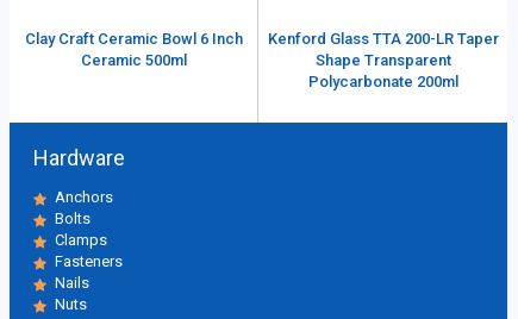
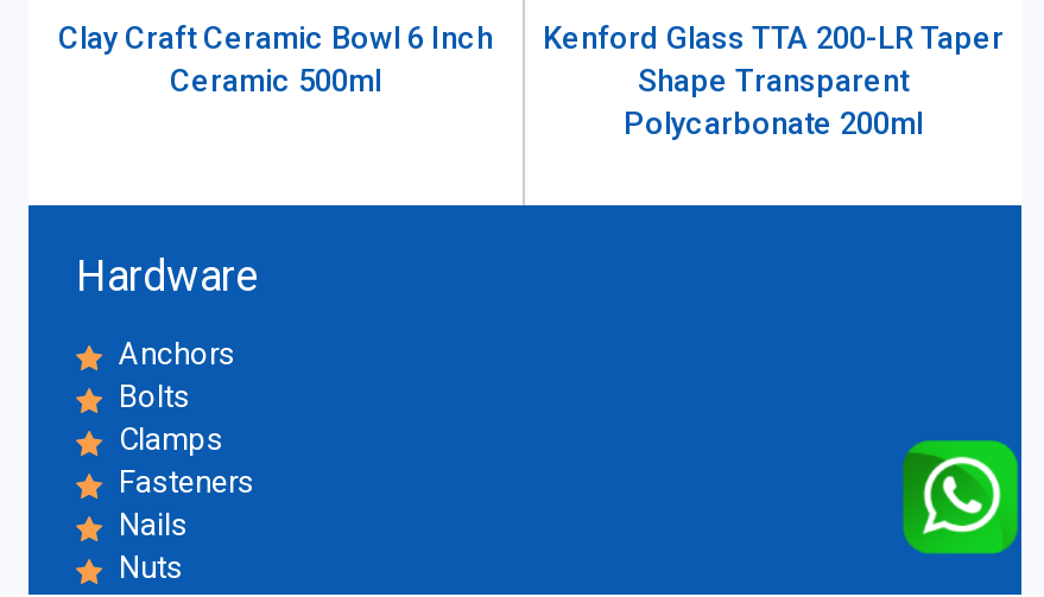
+ [image]
